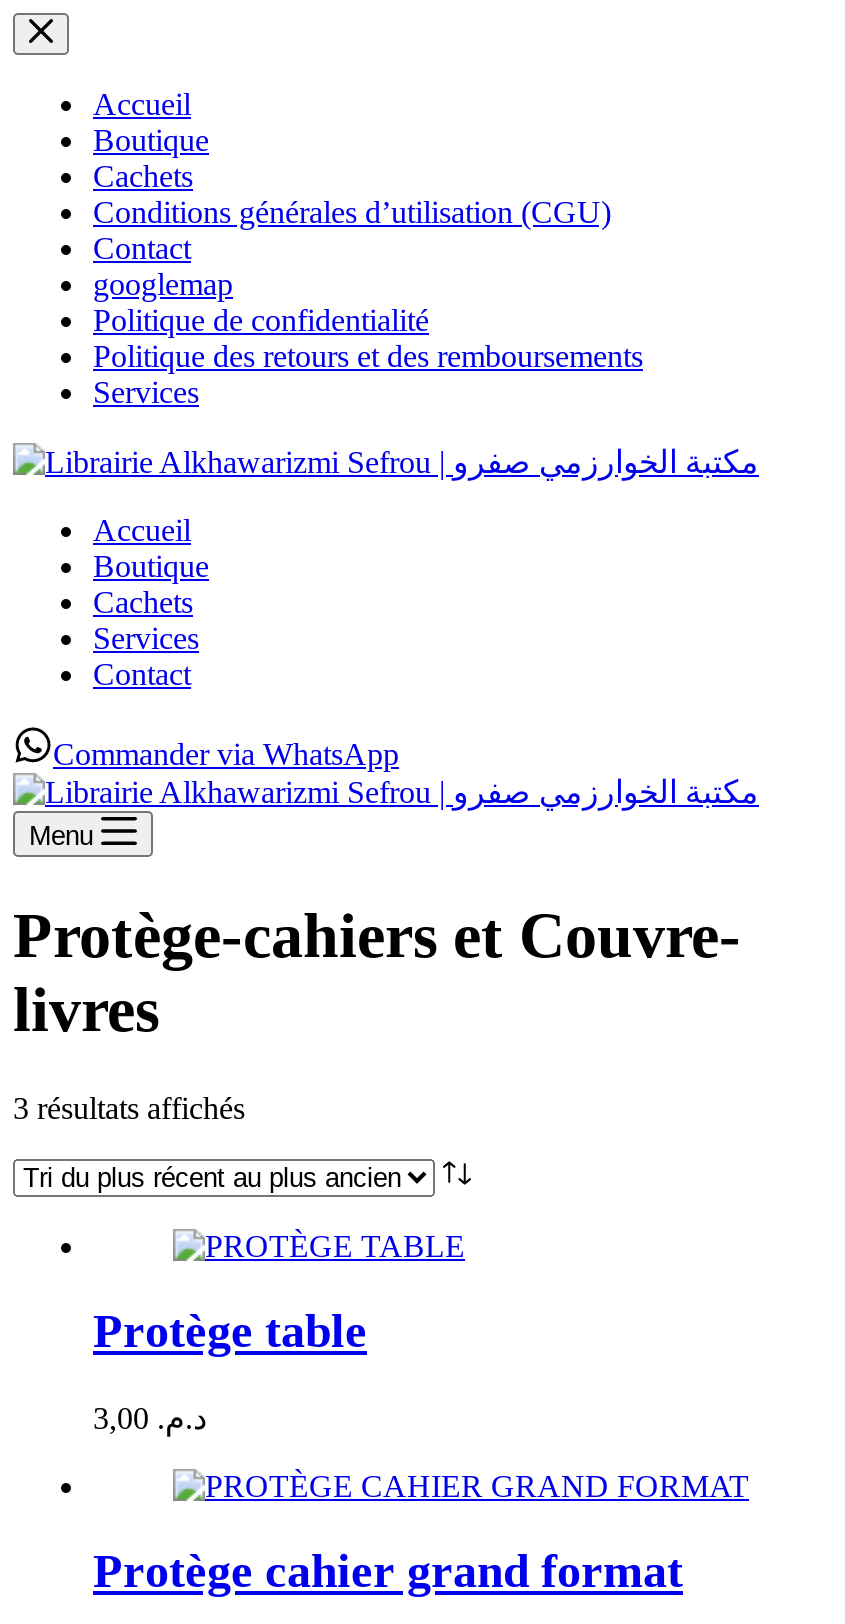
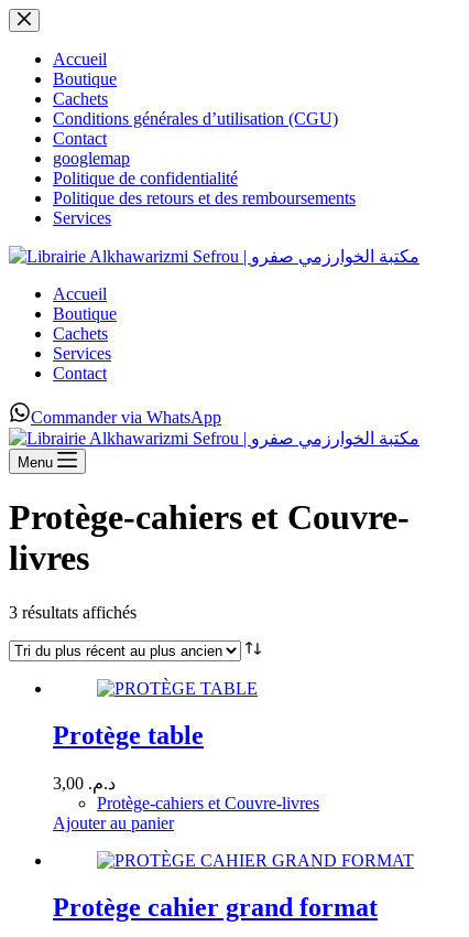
+ Protège-cahiers et Couvre-livres
+ Ajouter au panier
